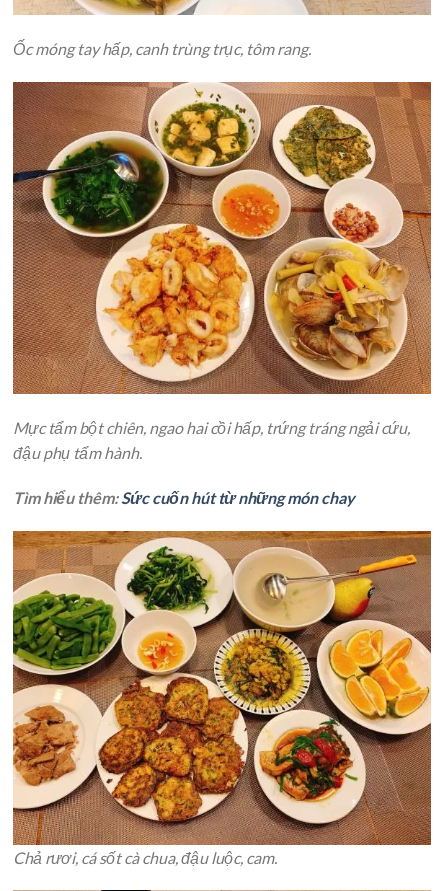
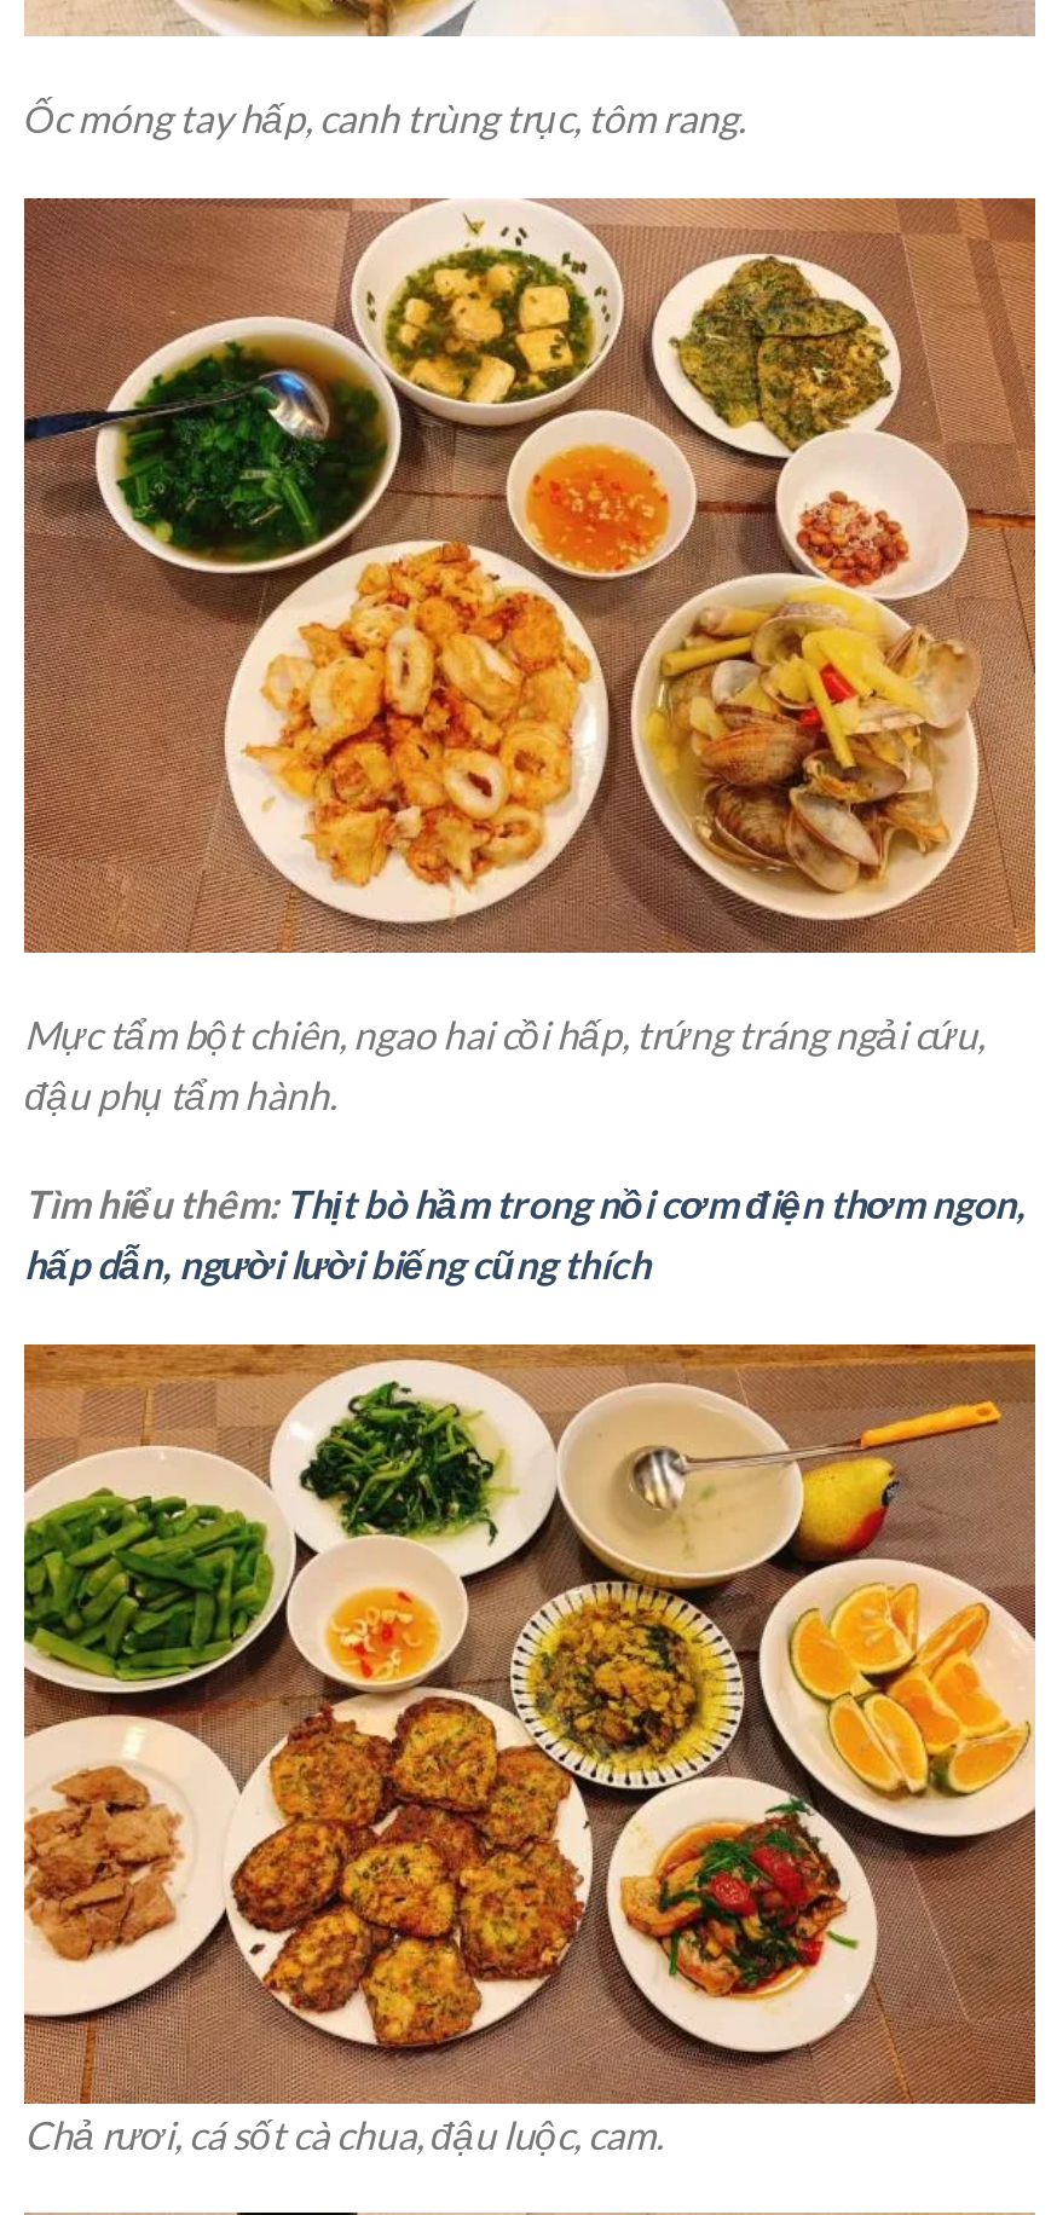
- Tìm hiểu thêm:Sức cuốn hút từ những món chay
+ Tìm hiểu thêm: Thịt bò hầm trong nồi cơm điện thơm ngon,
+ hấp dẫn, người lười biếng cũng thích
